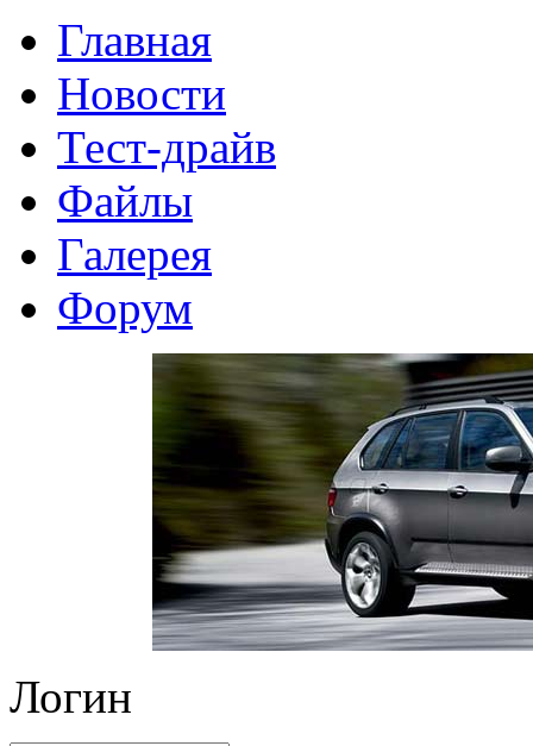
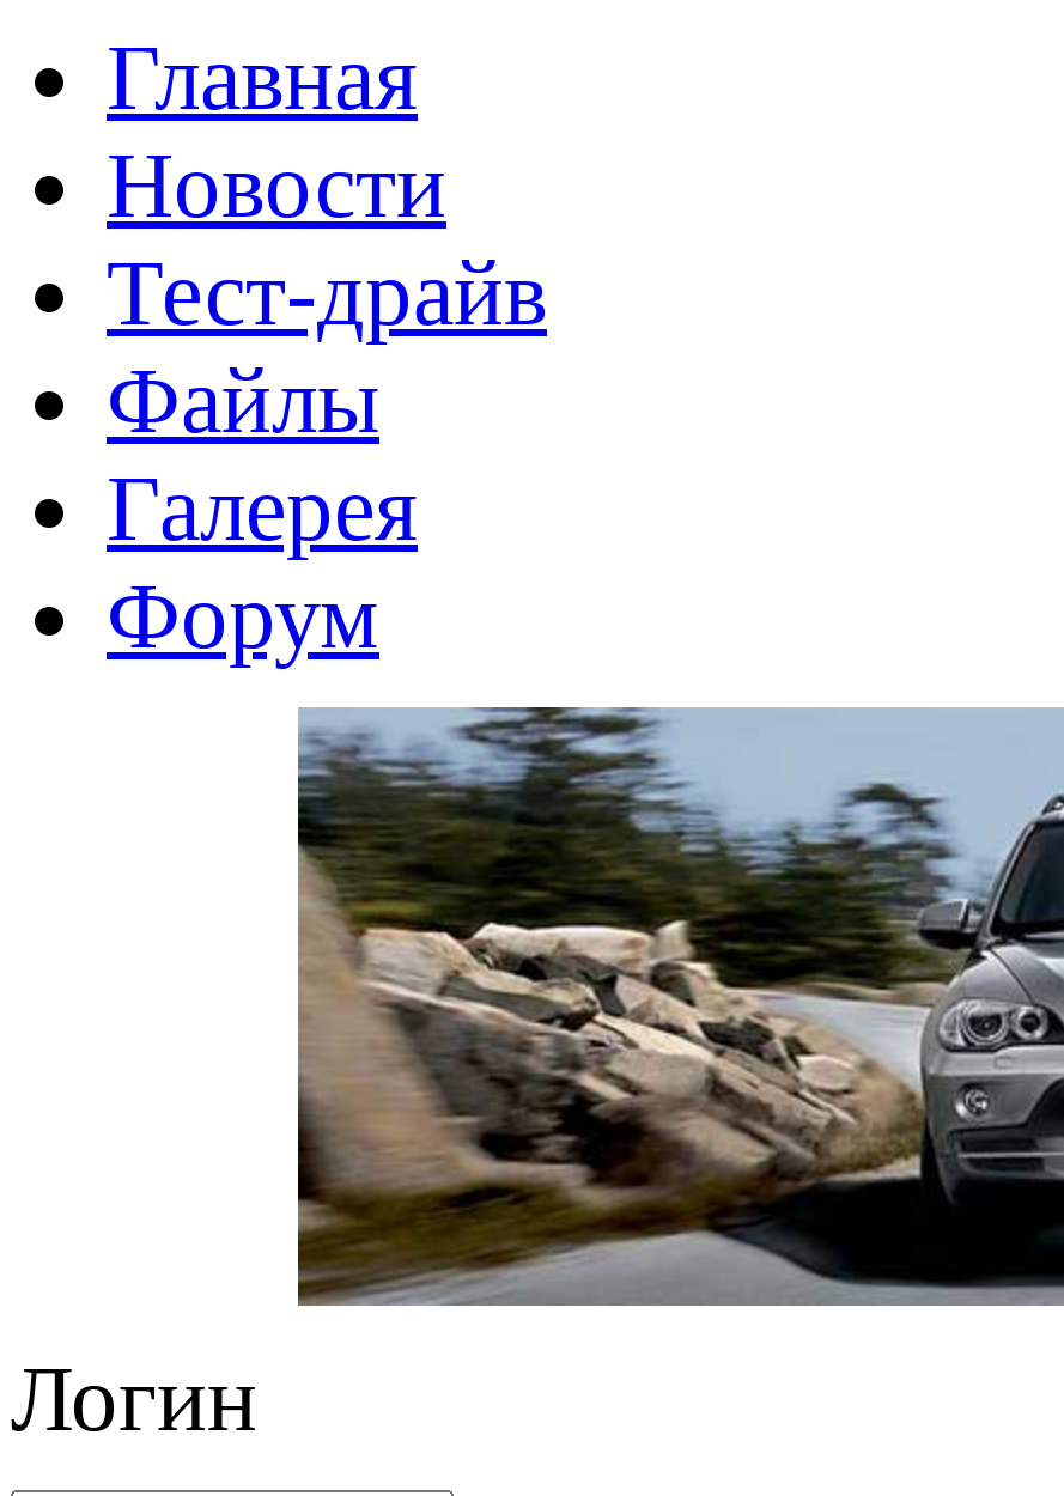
- [image]
+ [image]
